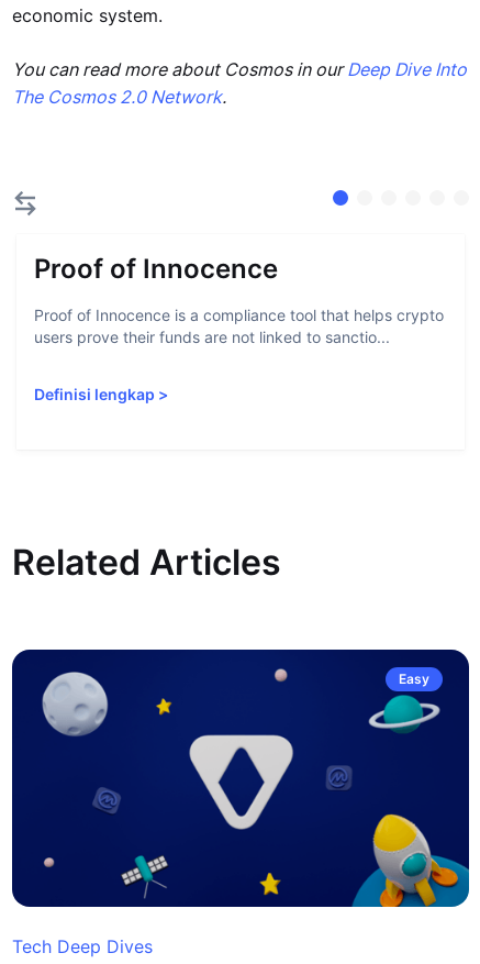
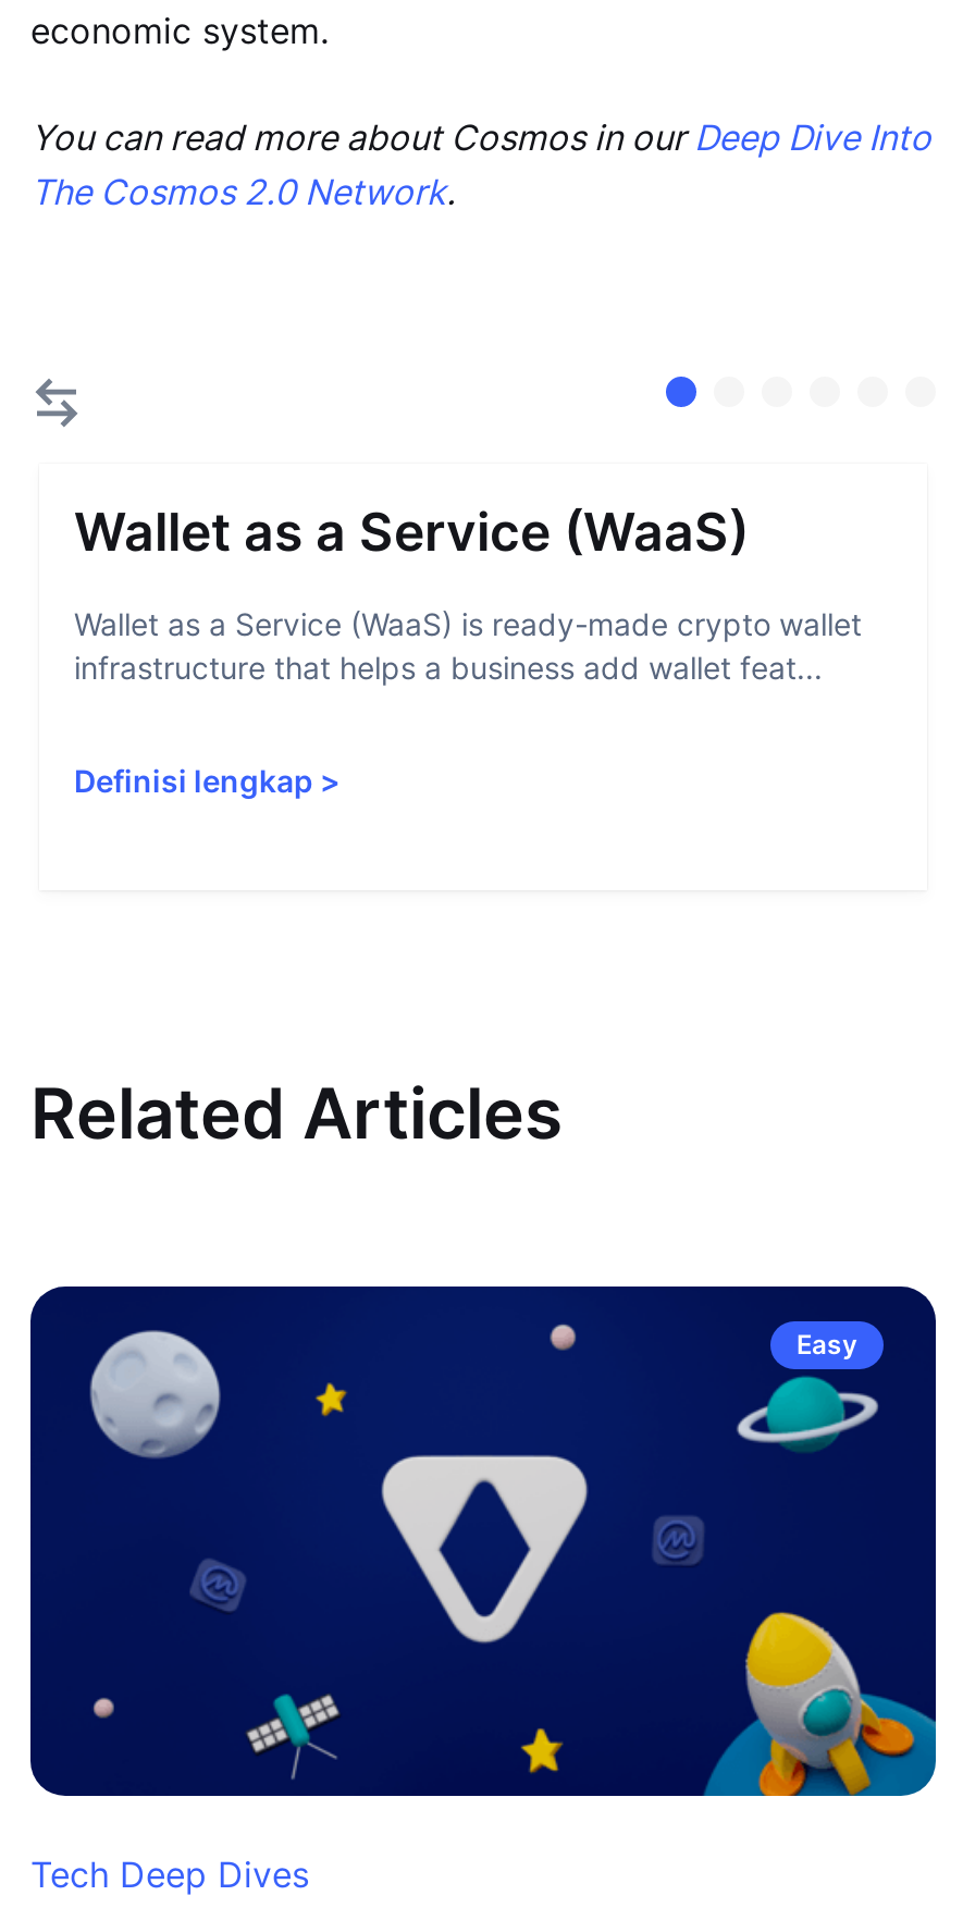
- Proof of Innocence
+ Wallet as a Service (WaaS)

- Proof of Innocence is a compliance tool that helps crypto
- users prove their funds are not linked to sanctio...
+ Wallet as a Service (WaaS) is ready-made crypto wallet
+ infrastructure that helps a business add wallet feat...
